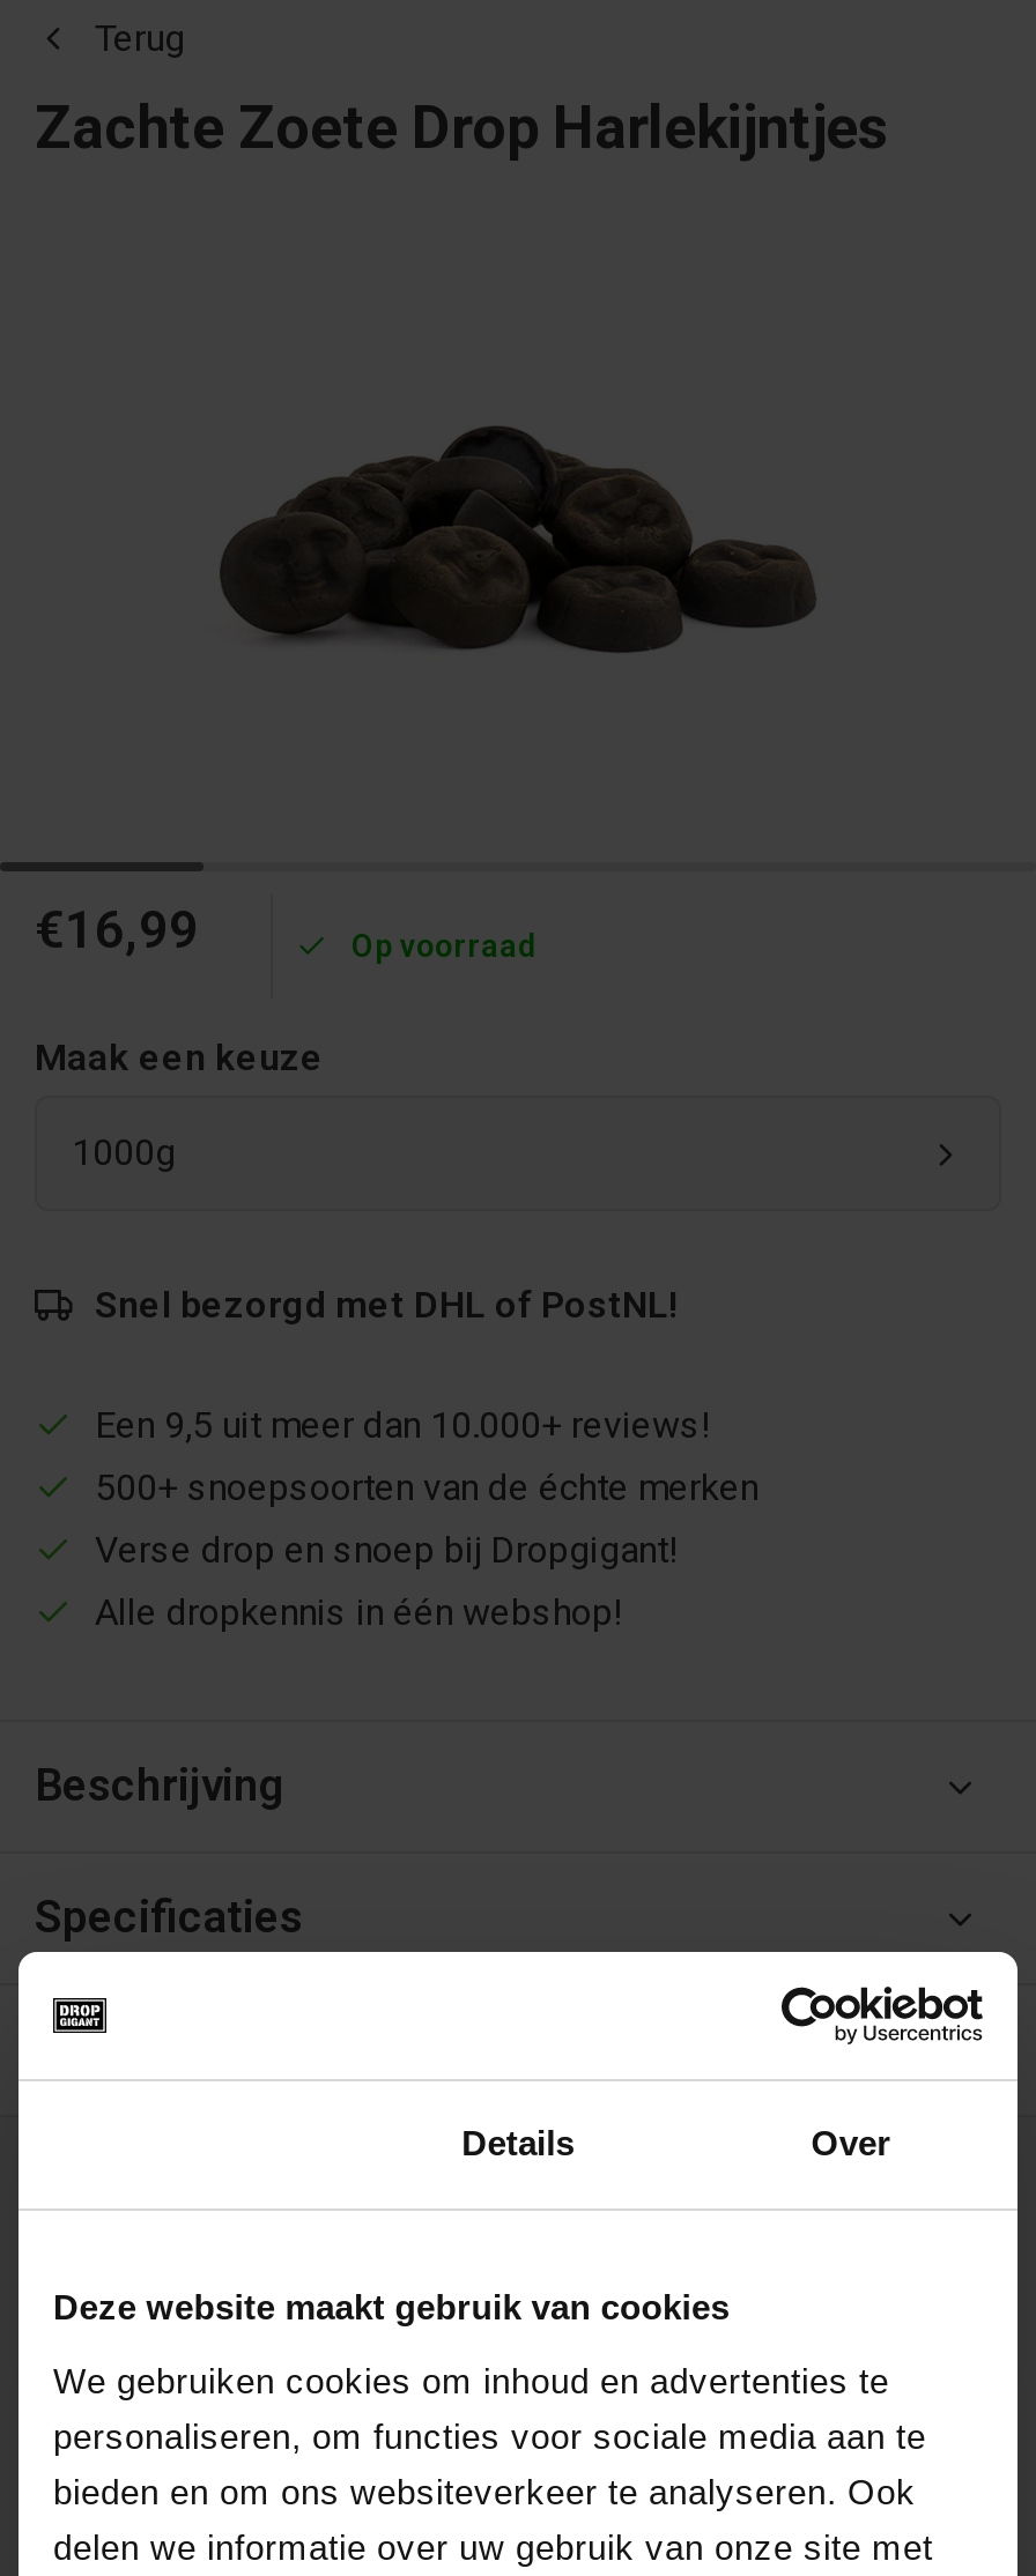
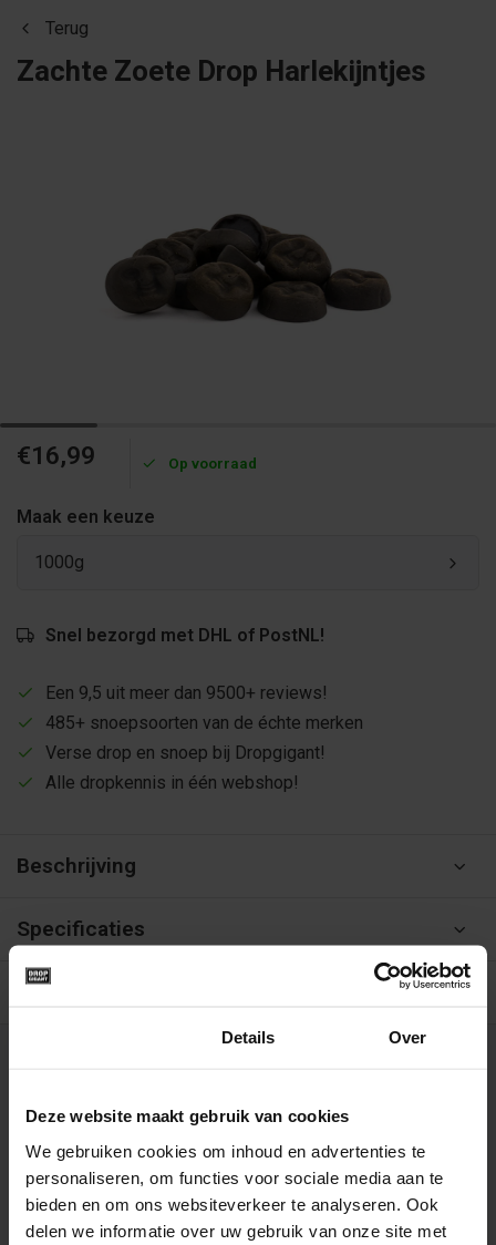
- Een 9,5 uit meer dan 10.000+ reviews!
+ Een 9,5 uit meer dan 9500+ reviews!

- 500+ snoepsoorten van de échte merken
+ 485+ snoepsoorten van de échte merken
